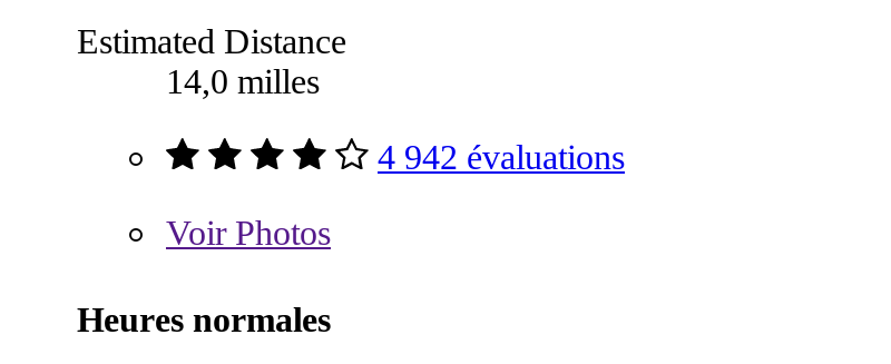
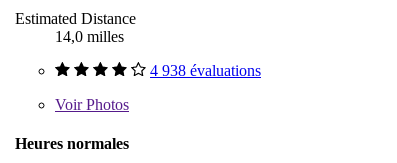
- 4 942 évaluations
+ 4 938 évaluations
